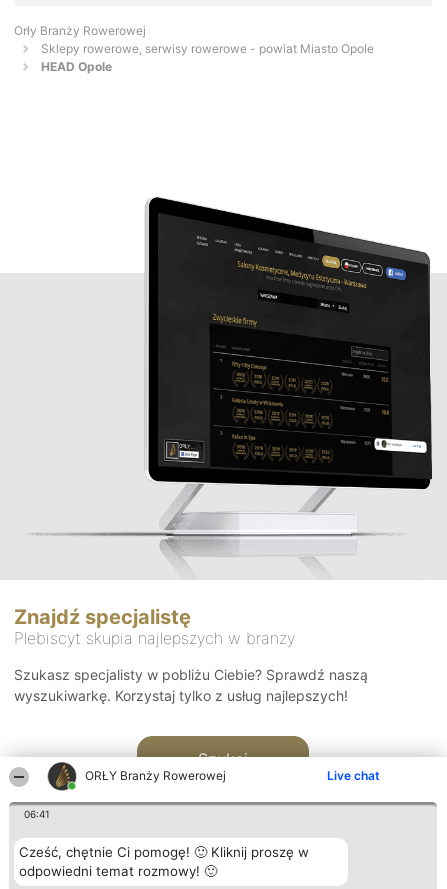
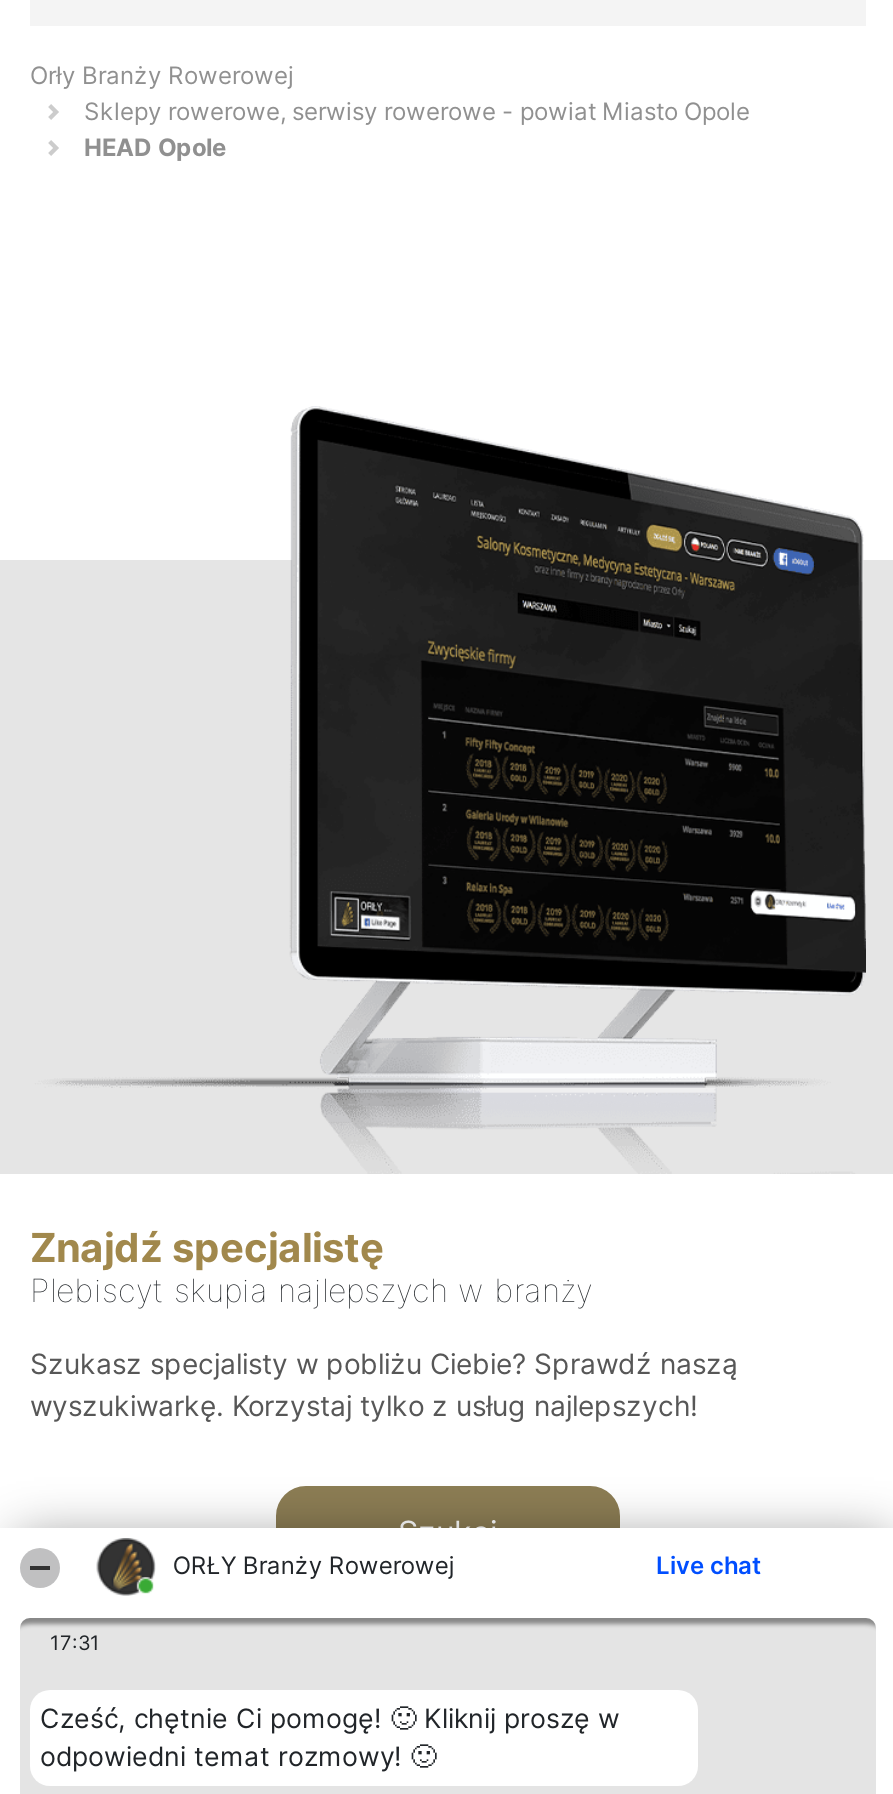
- 06:41
+ 17:31
